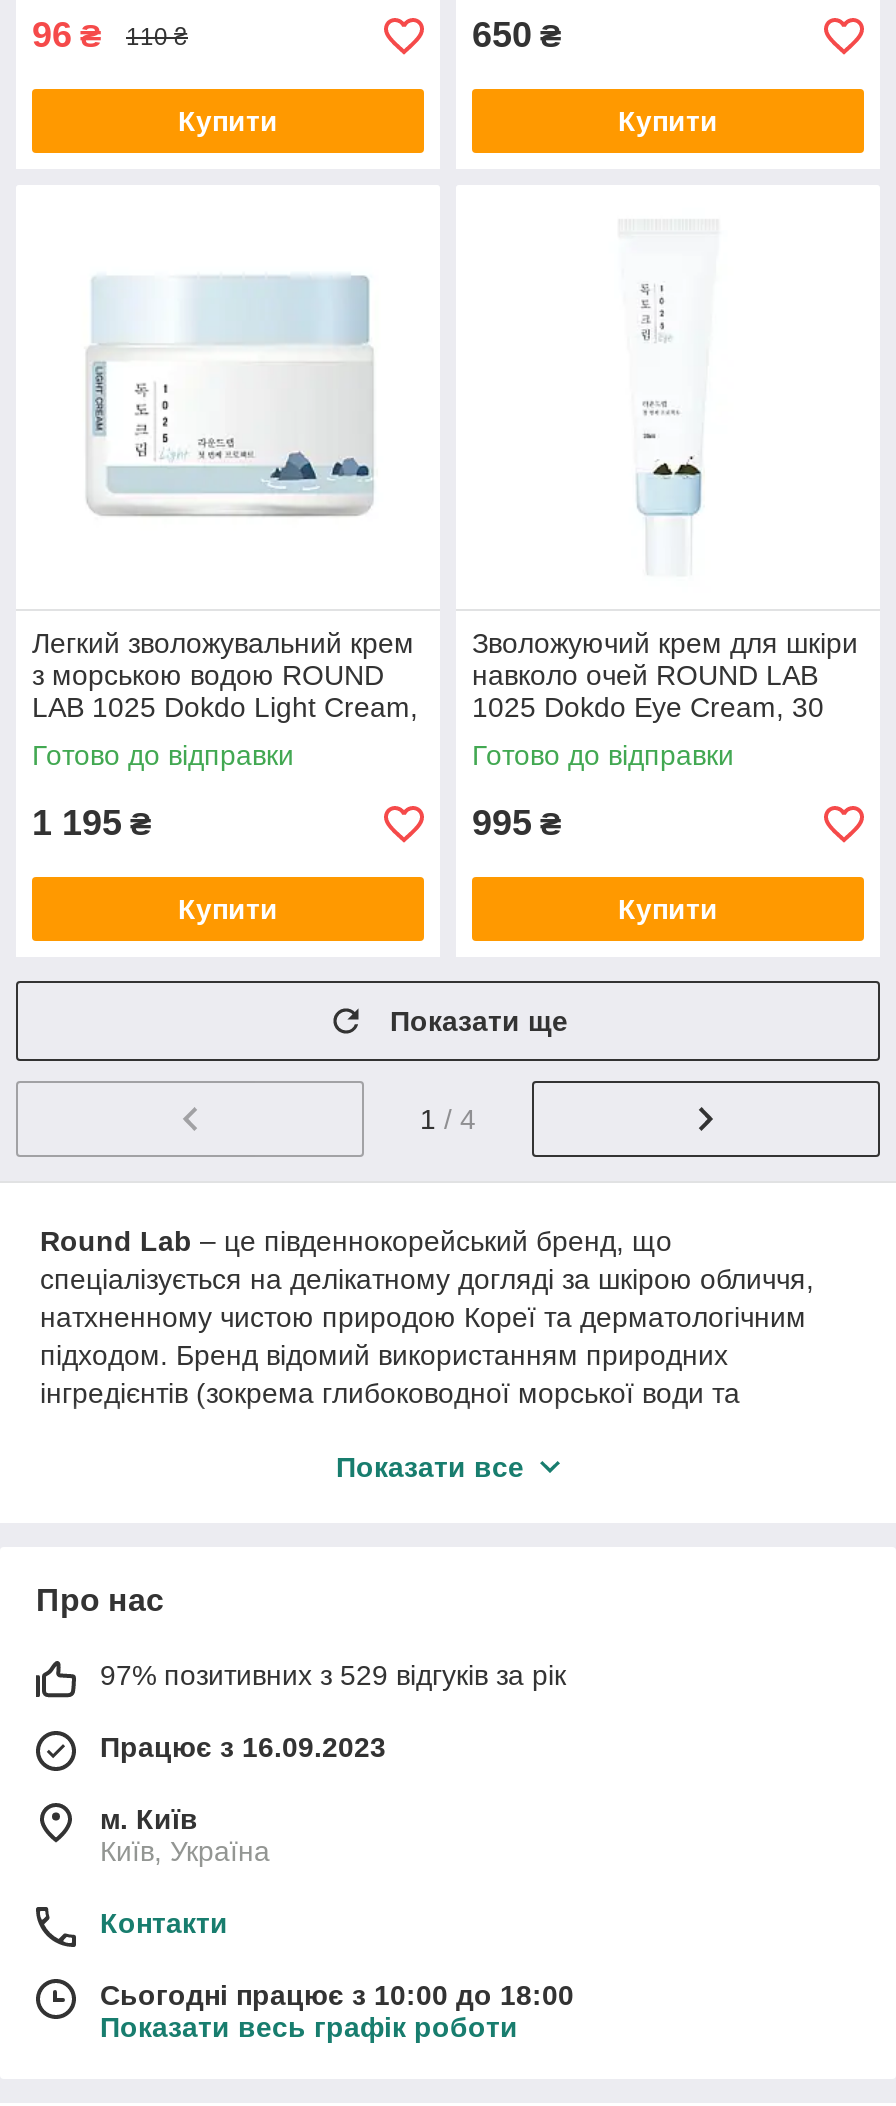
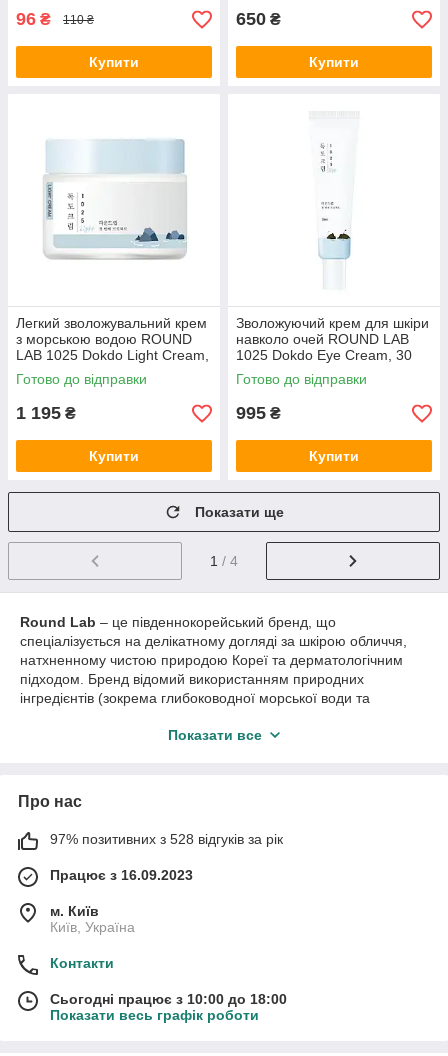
- 97% позитивних з 529 відгуків за рік
+ 97% позитивних з 528 відгуків за рік
